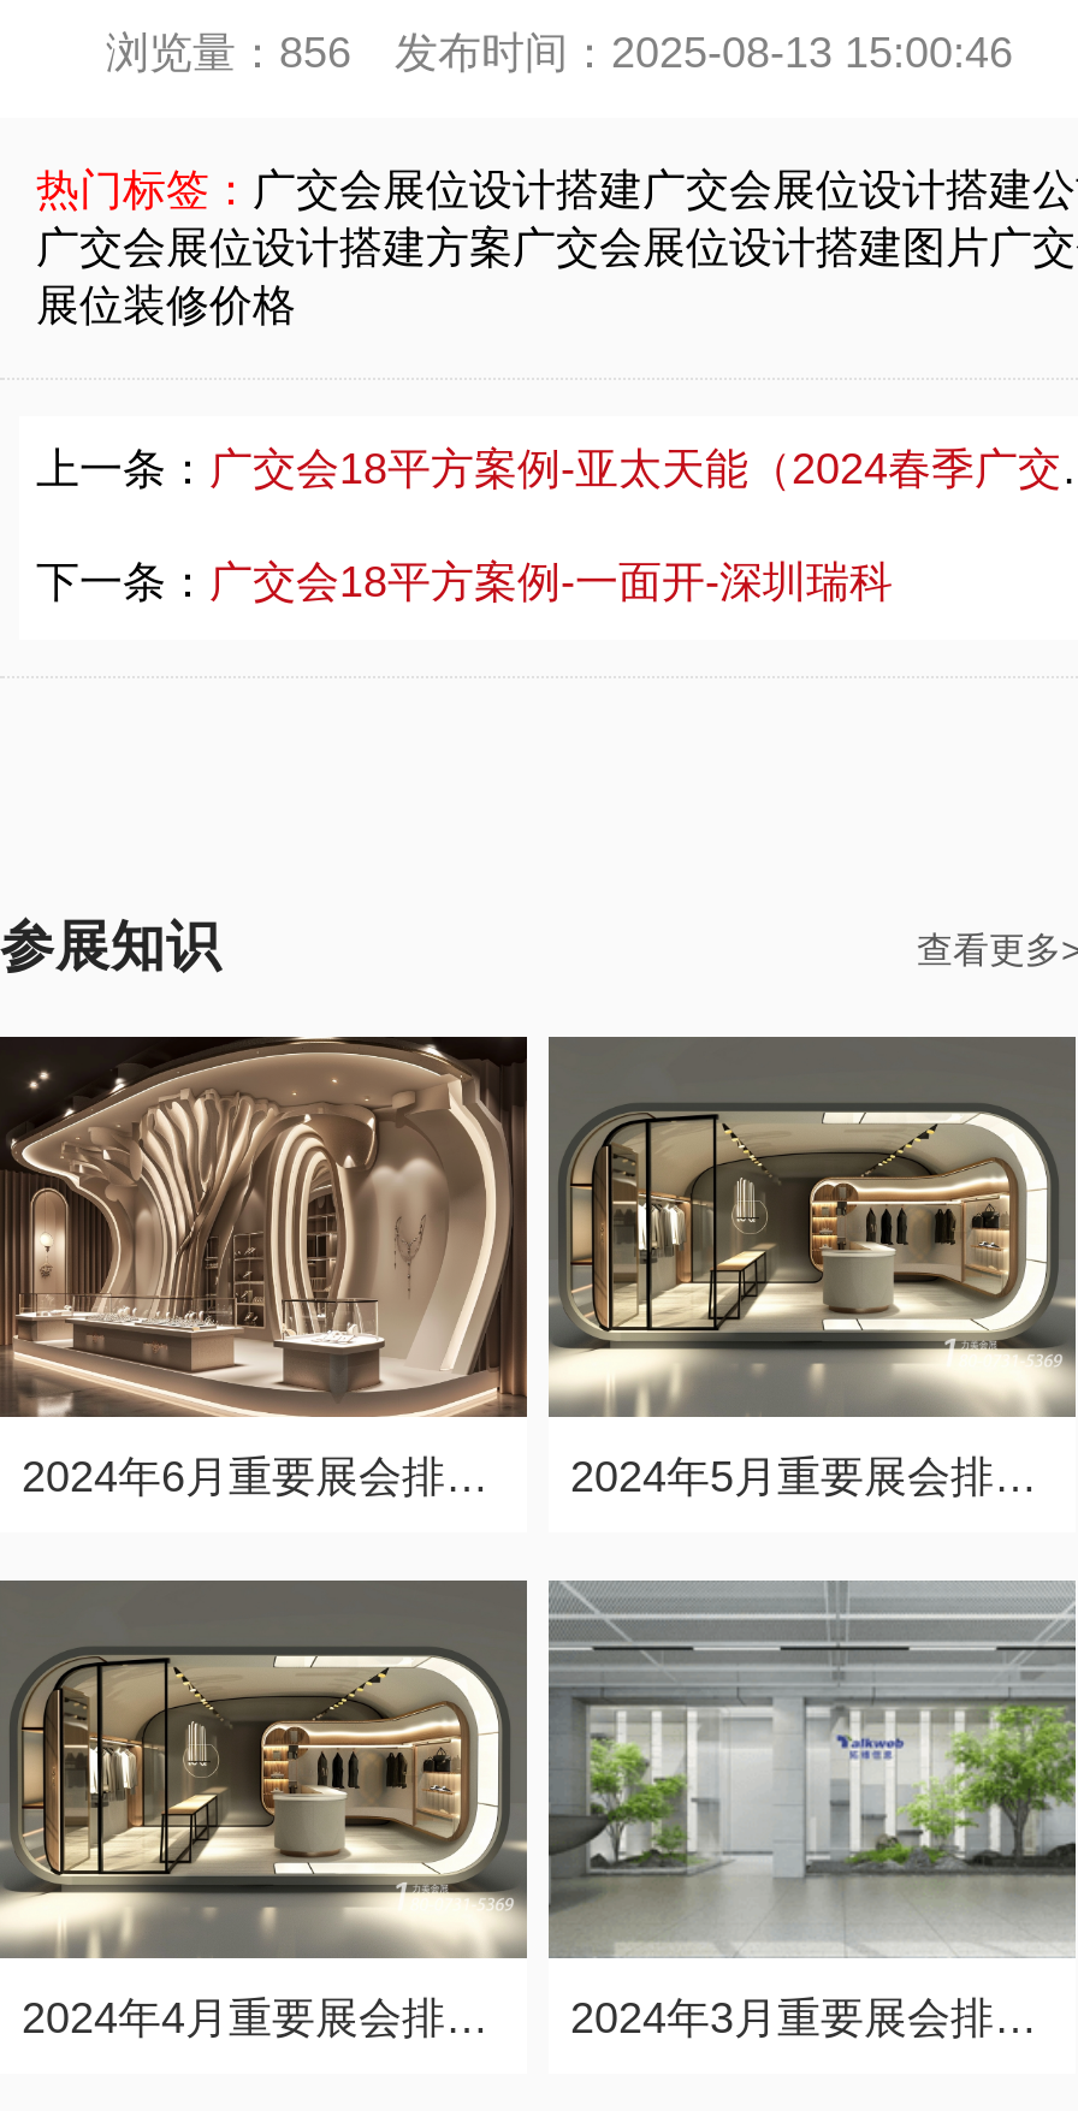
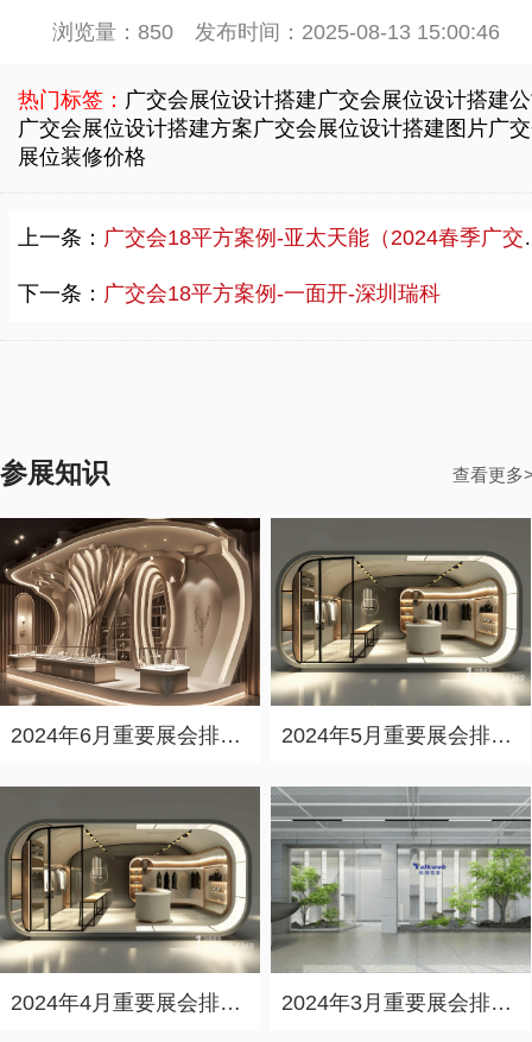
- 浏览量：856 发布时间：2025-08-13 15:00:46
+ 浏览量：850 发布时间：2025-08-13 15:00:46
